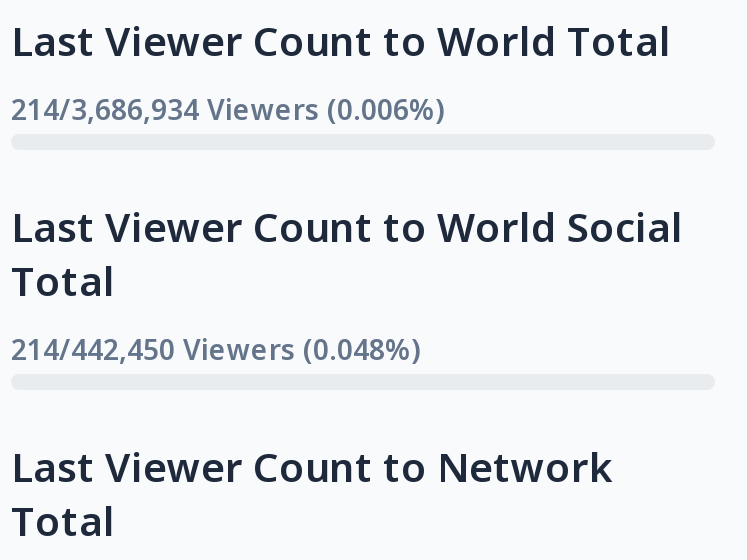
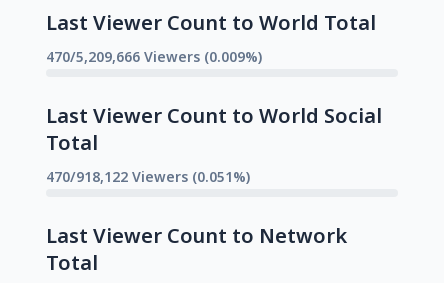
- 214/3,686,934 Viewers (0.006%)
+ 470/5,209,666 Viewers (0.009%)

- 214/442,450 Viewers (0.048%)
+ 470/918,122 Viewers (0.051%)
